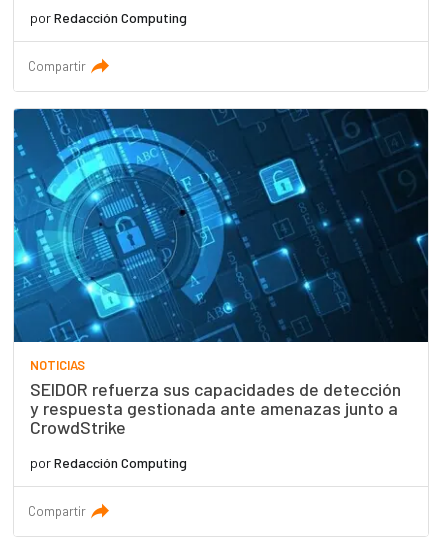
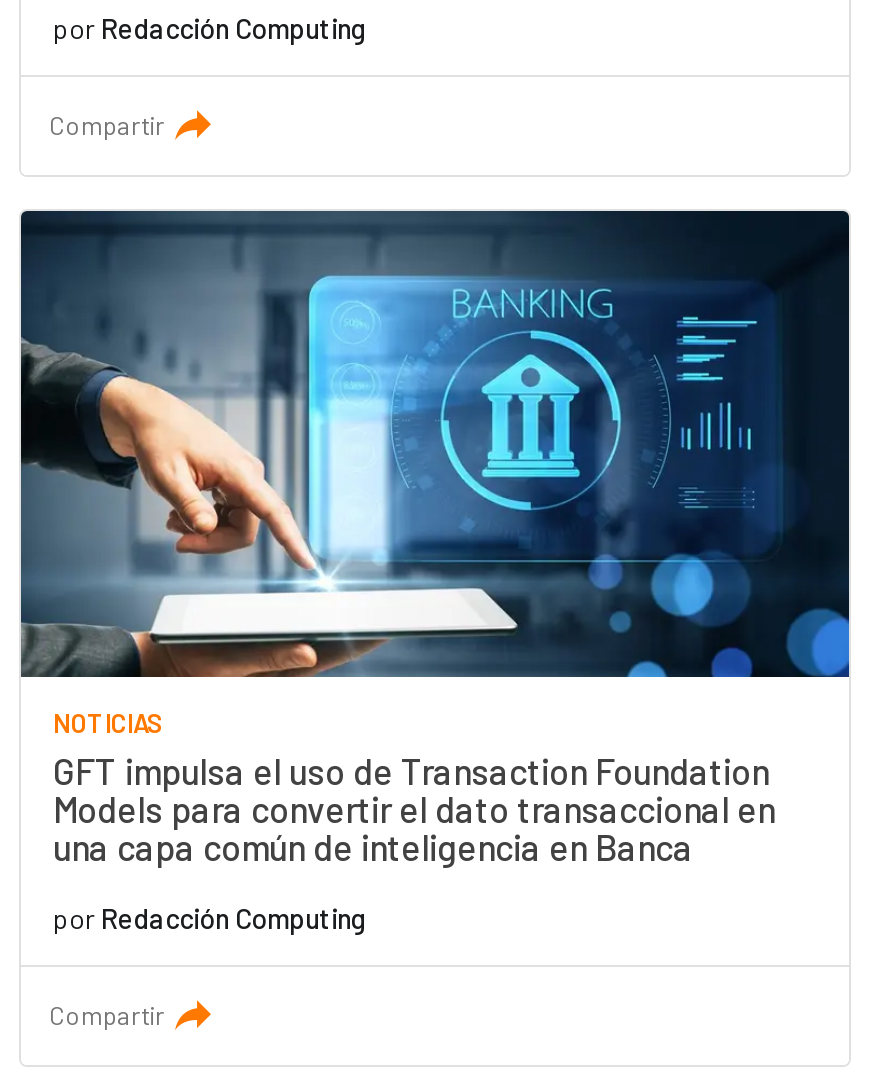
- [image]
- SEIDOR refuerza sus capacidades de detección
- y respuesta gestionada ante amenazas junto a
- CrowdStrike
+ [image]
+ GFT impulsa el uso de Transaction Foundation
+ Models para convertir el dato transaccional en
+ una capa común de inteligencia en Banca
